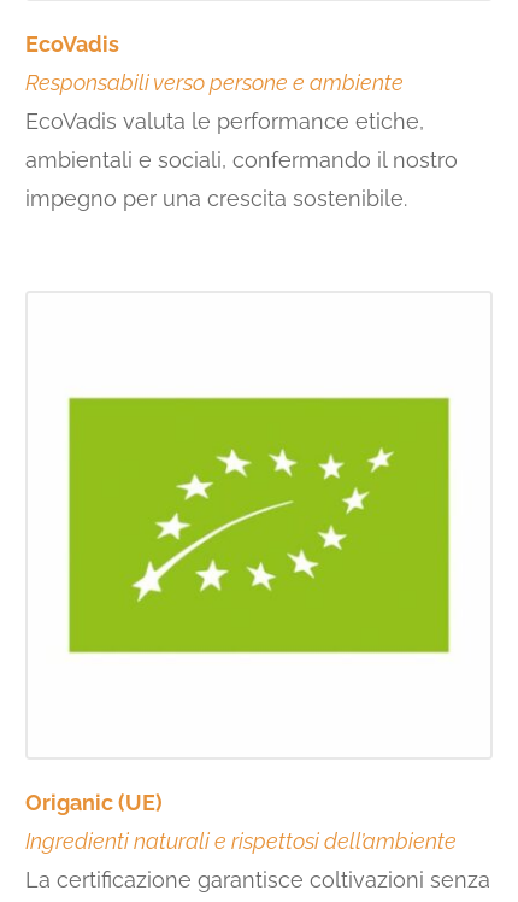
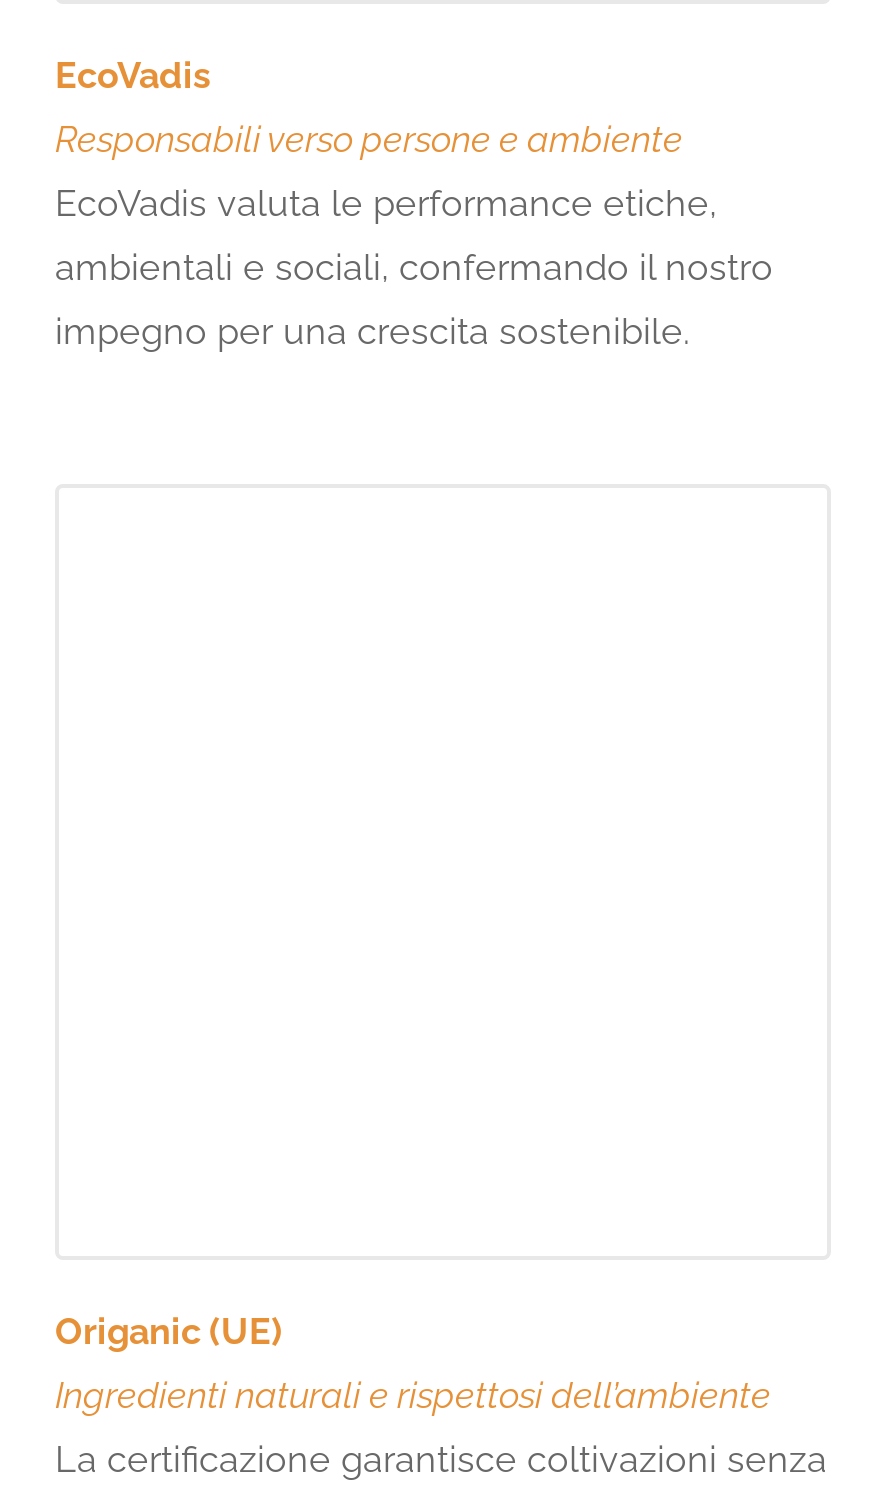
- [image]
